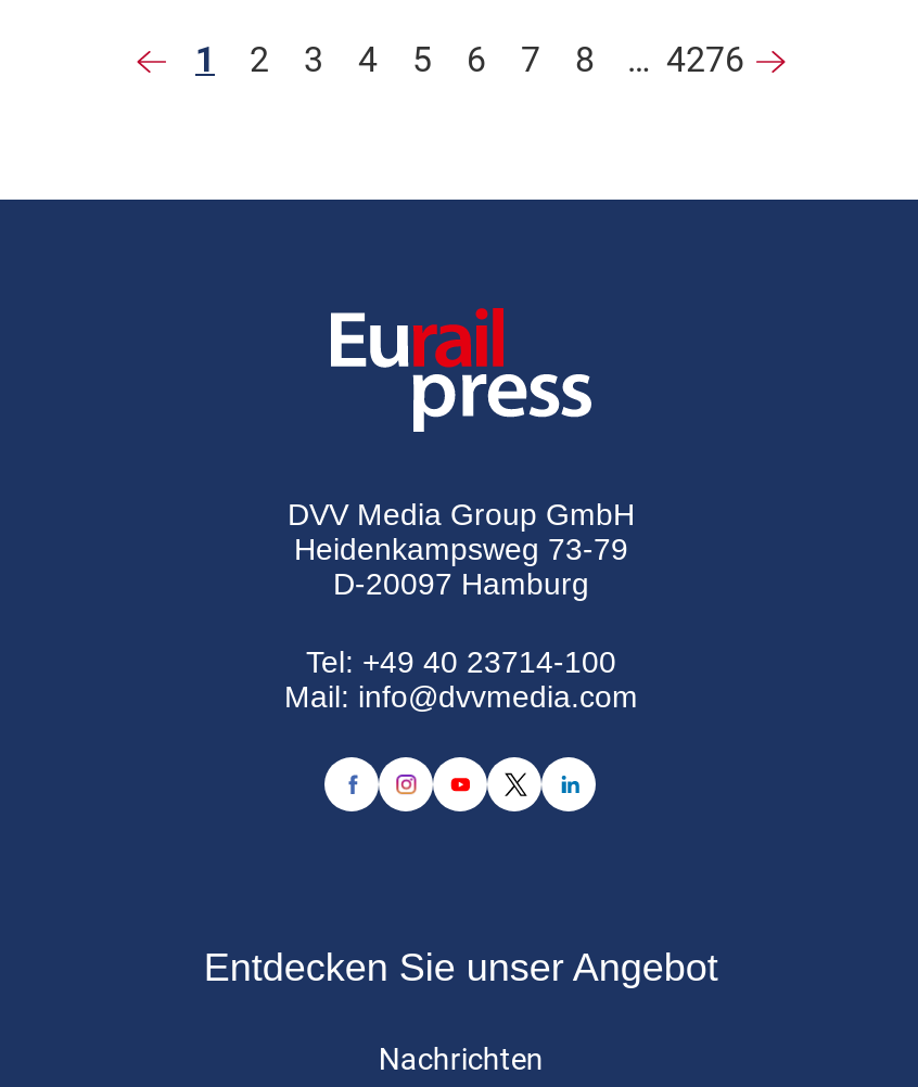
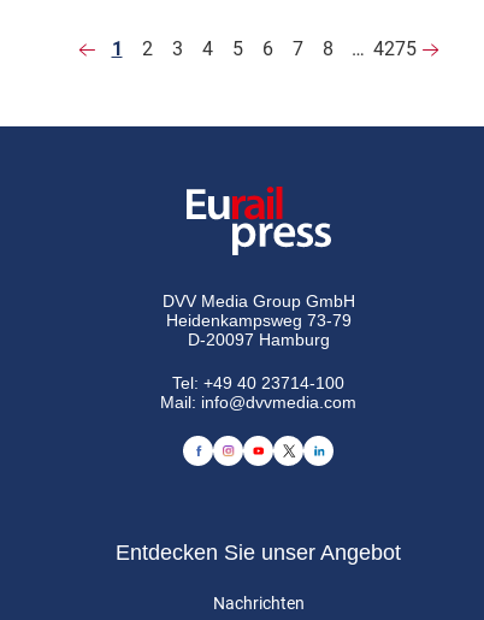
- 1 2 3 4 5 6 7 8 … 4276
+ 1 2 3 4 5 6 7 8 … 4275
